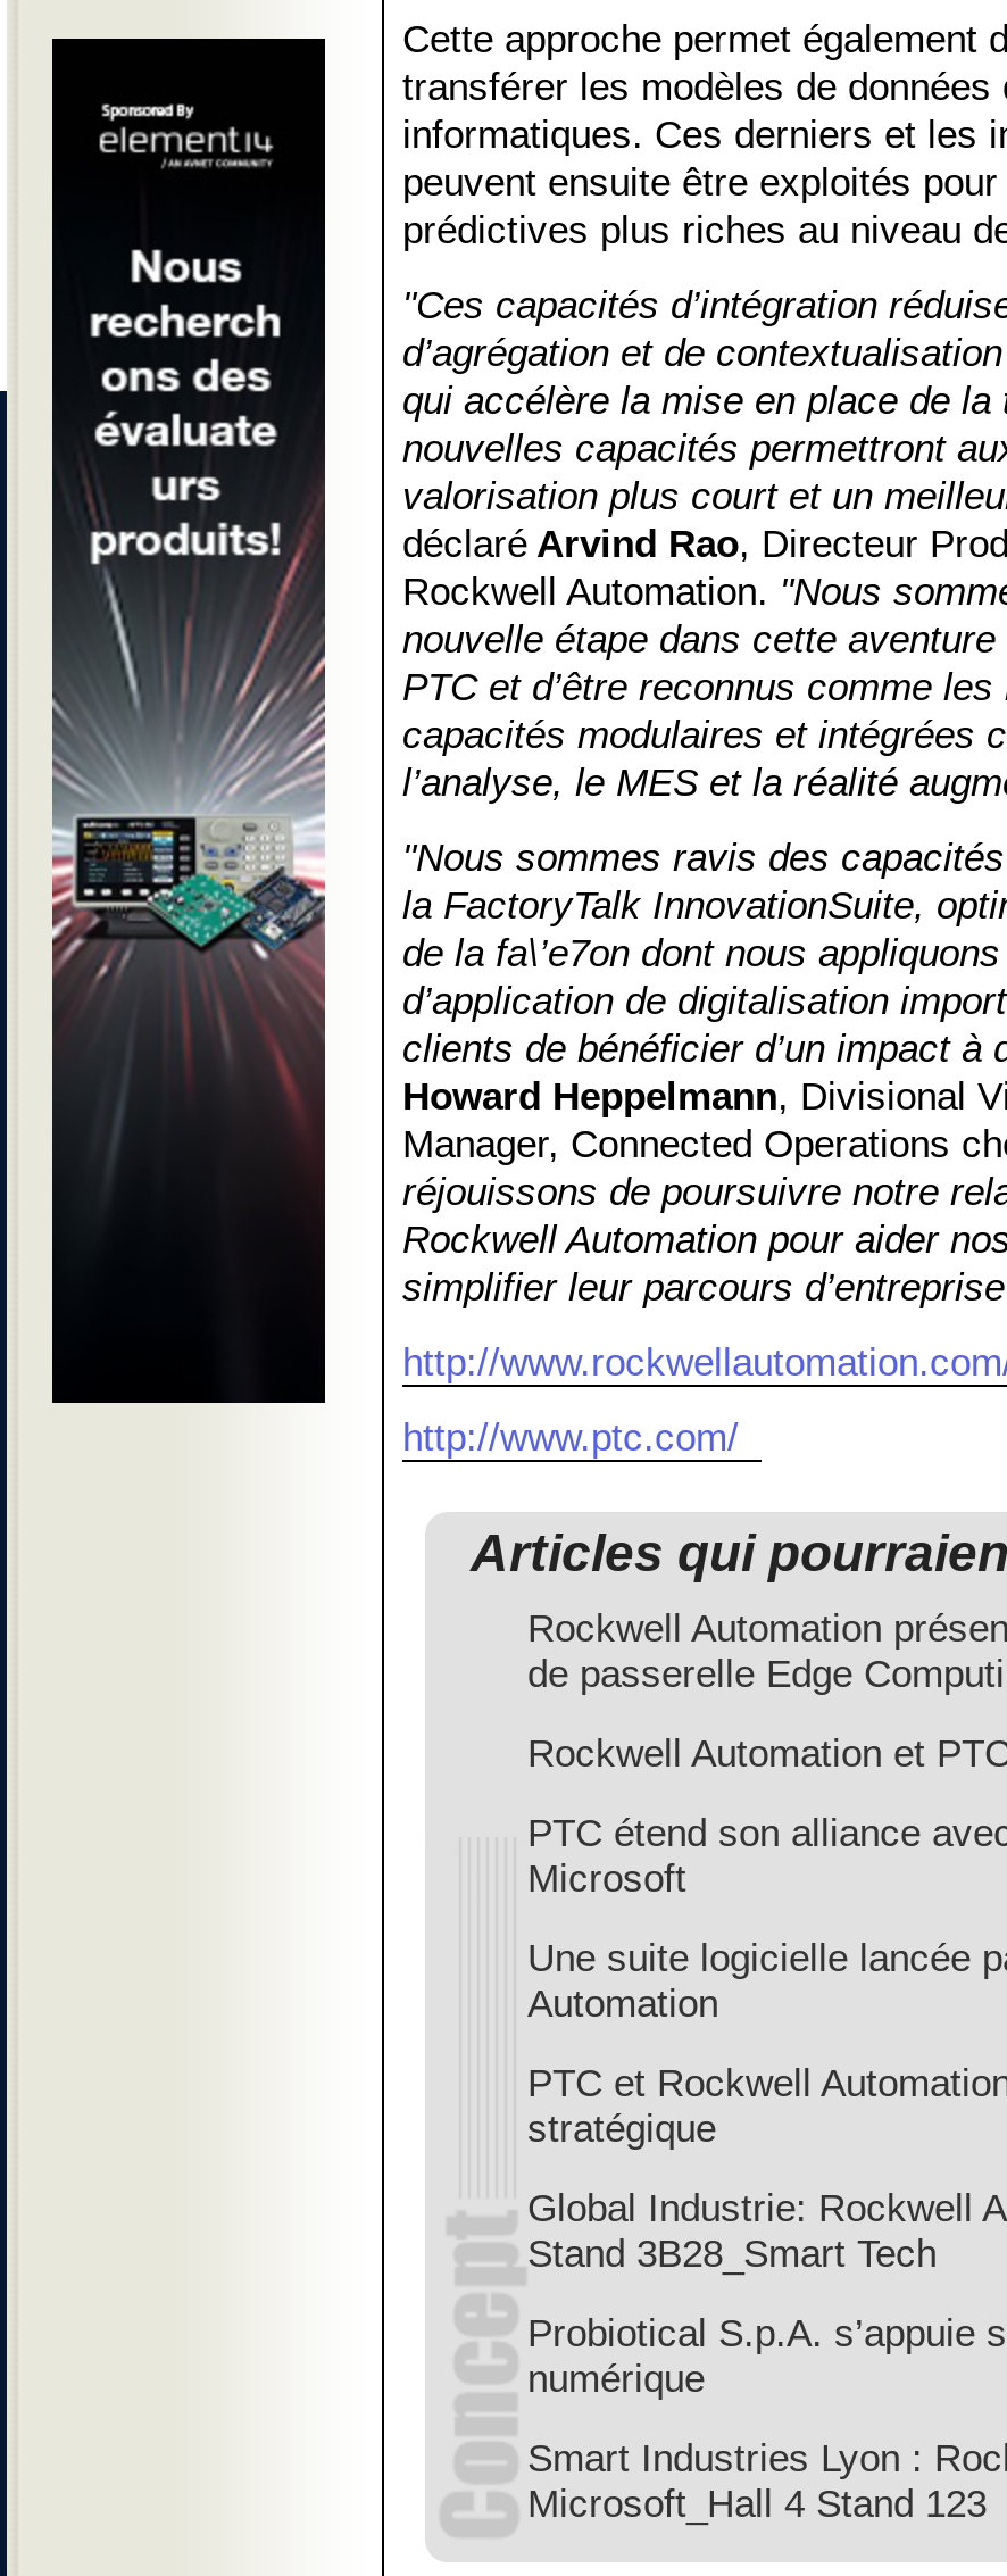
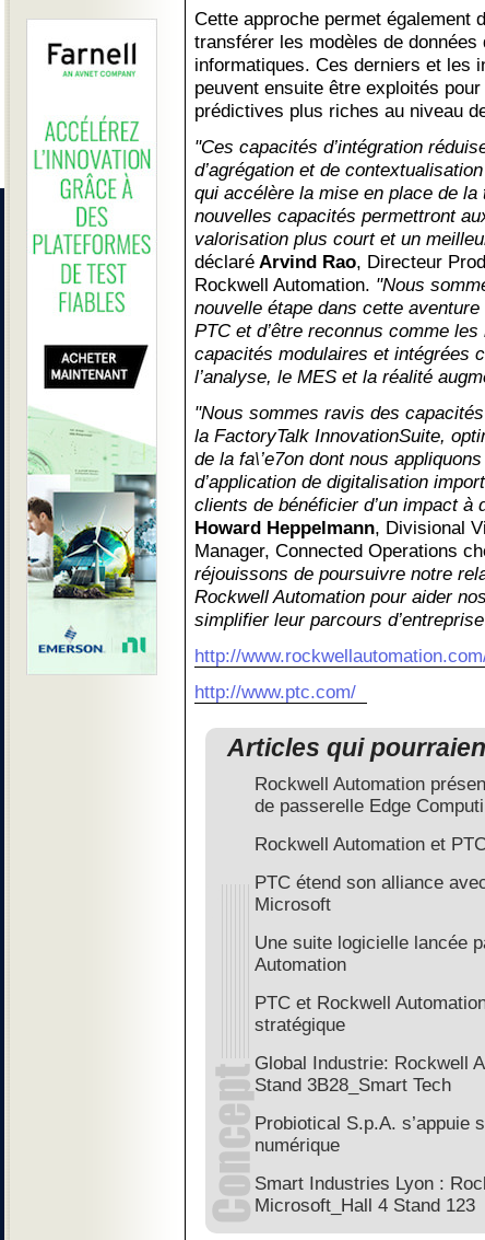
- [image]
+ [image]
